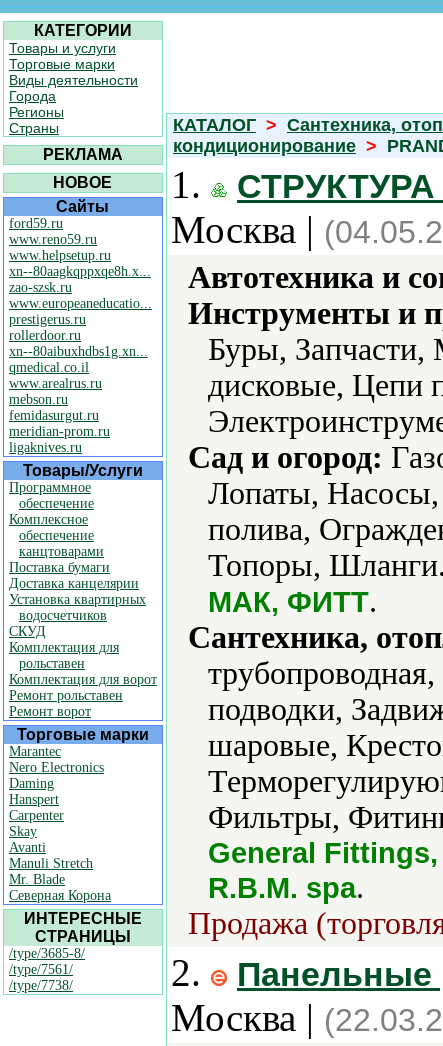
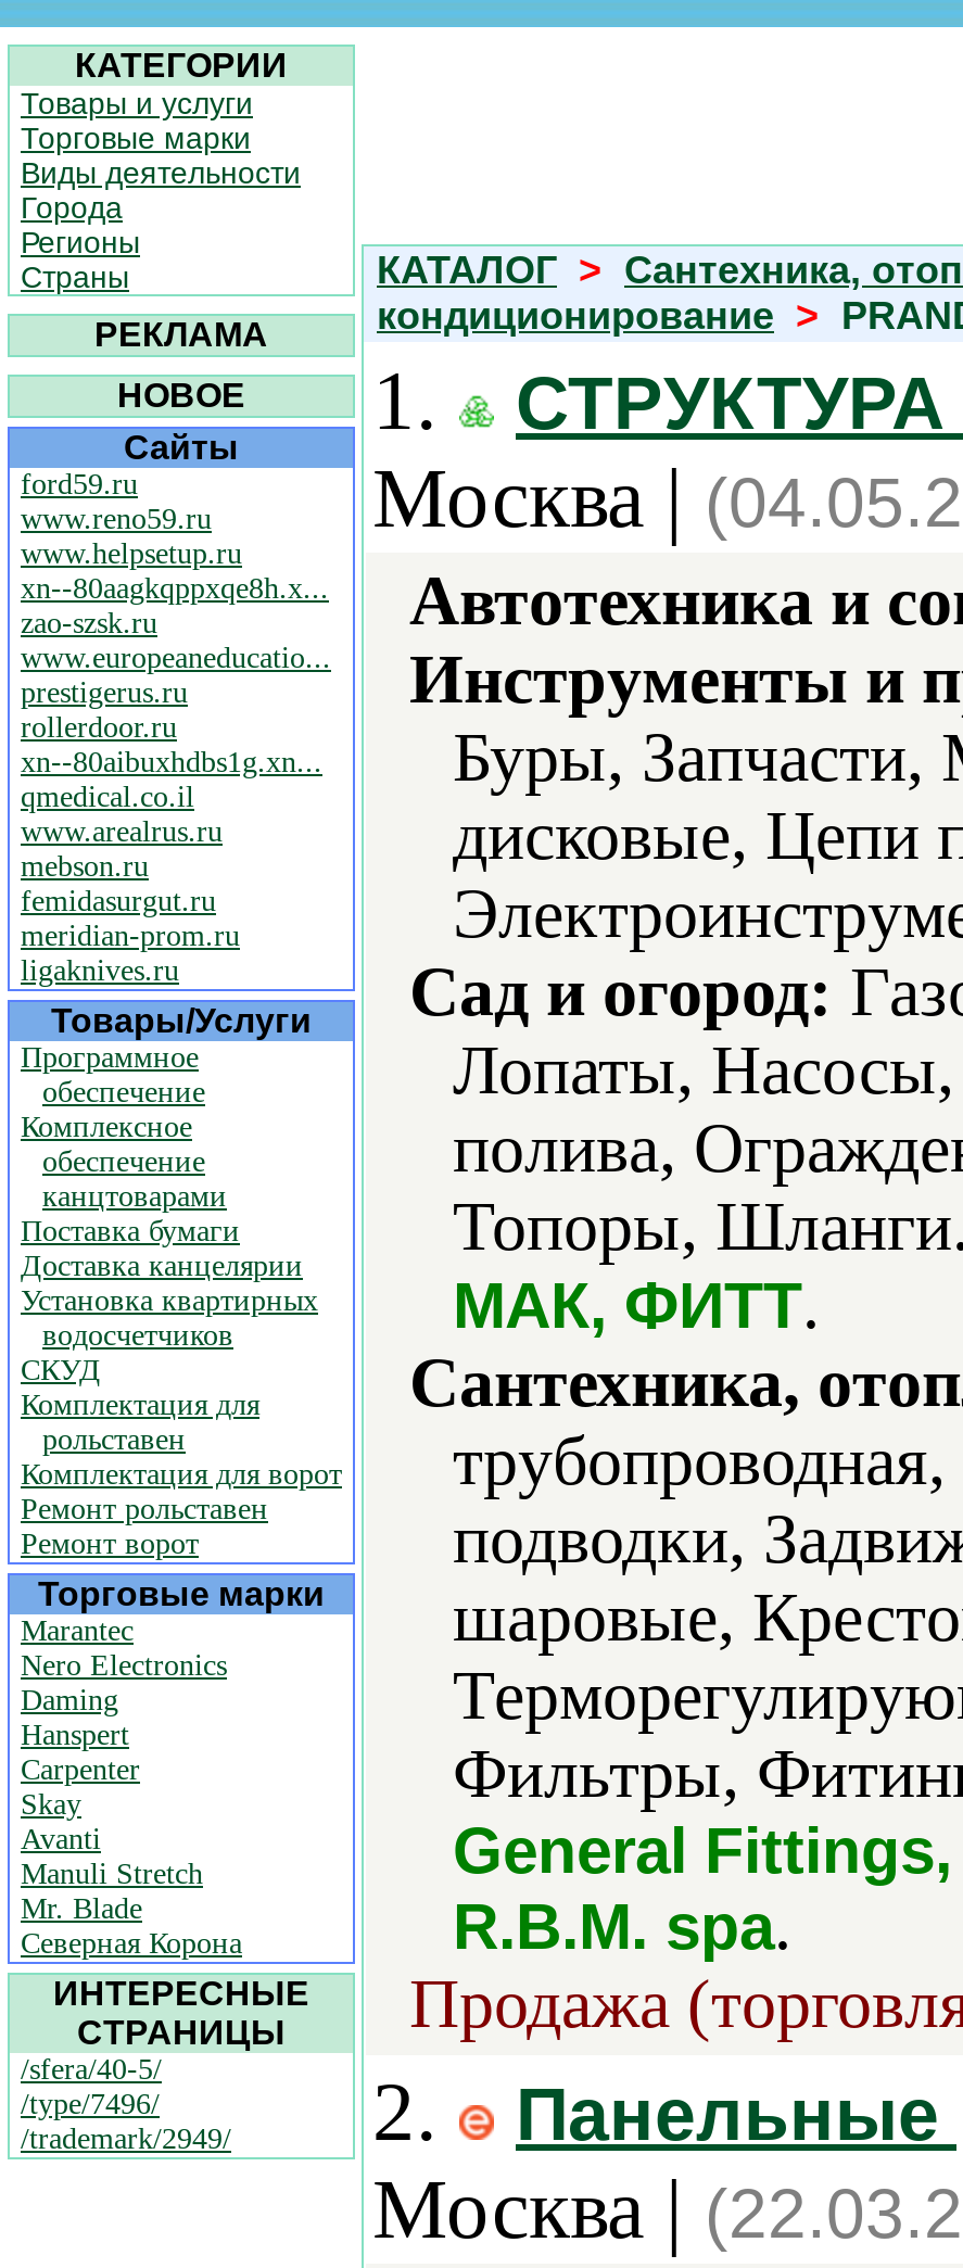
- /type/3685-8/
- /type/7561/
- /type/7738/
+ /sfera/40-5/
+ /type/7496/
+ /trademark/2949/
